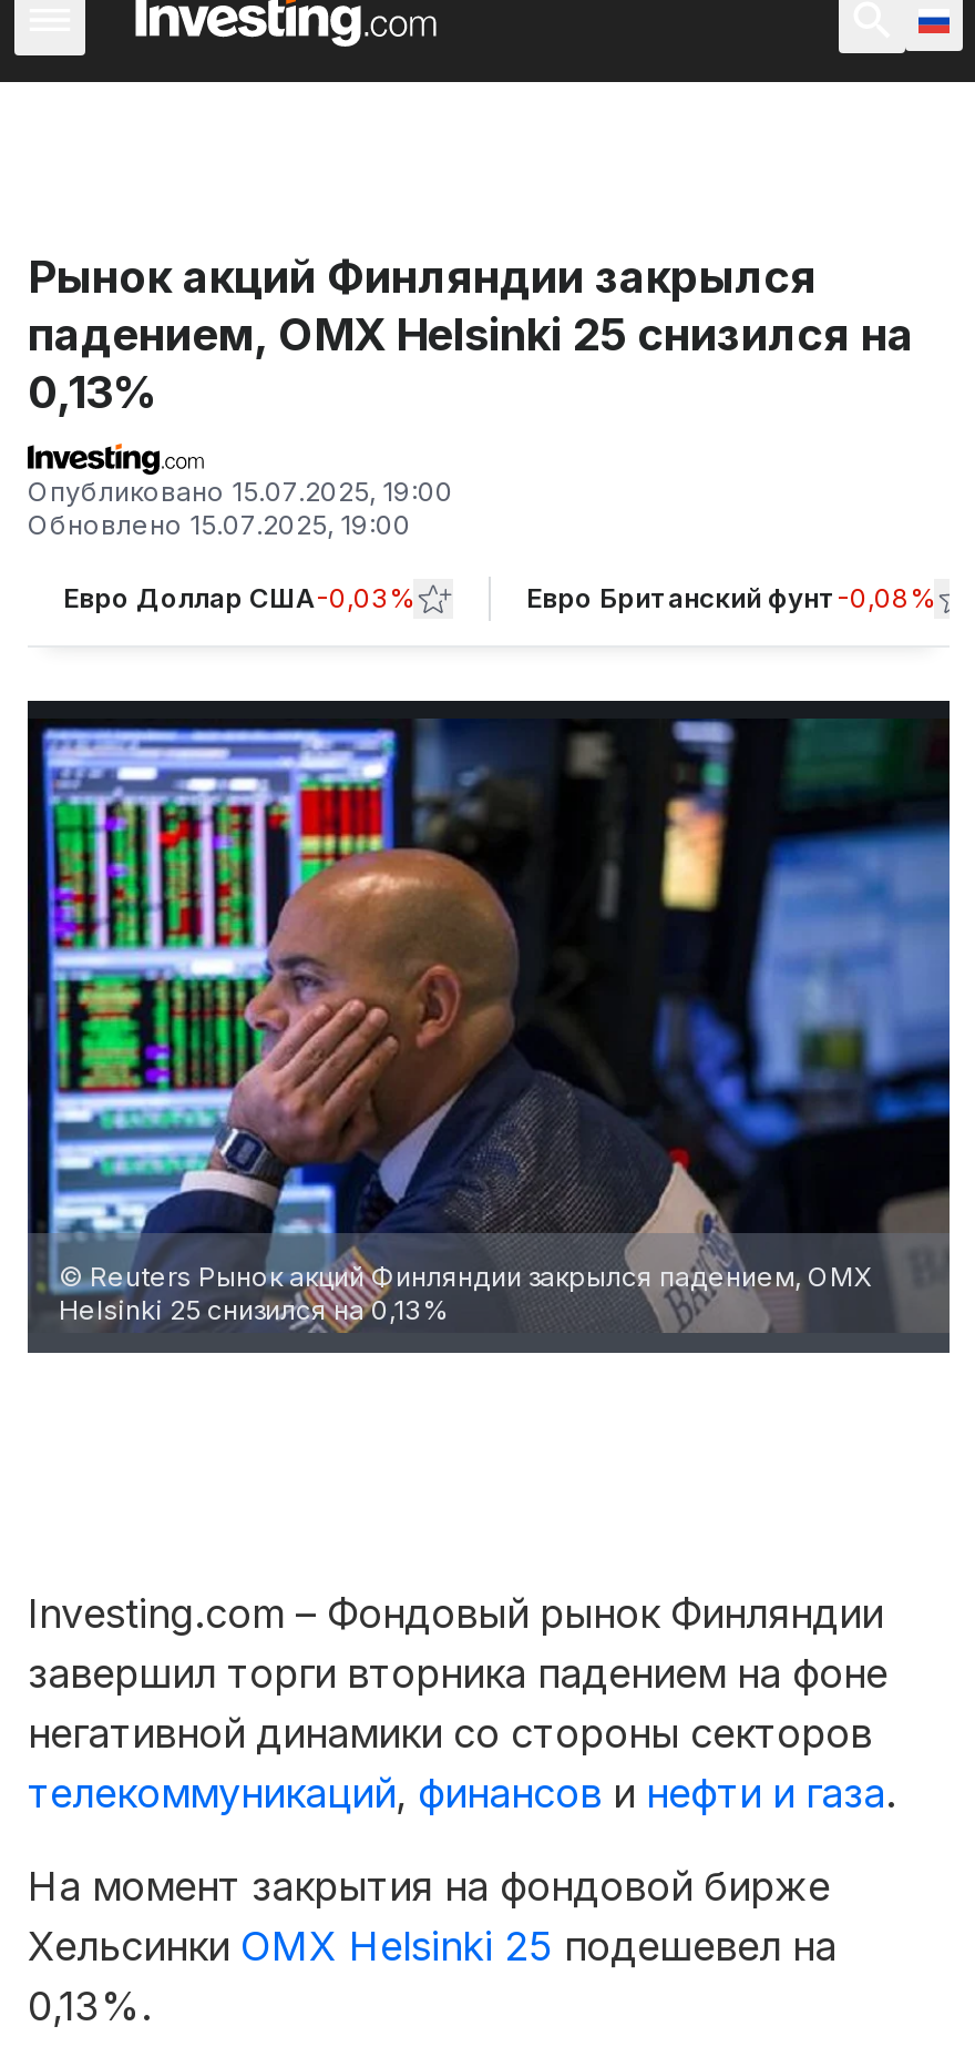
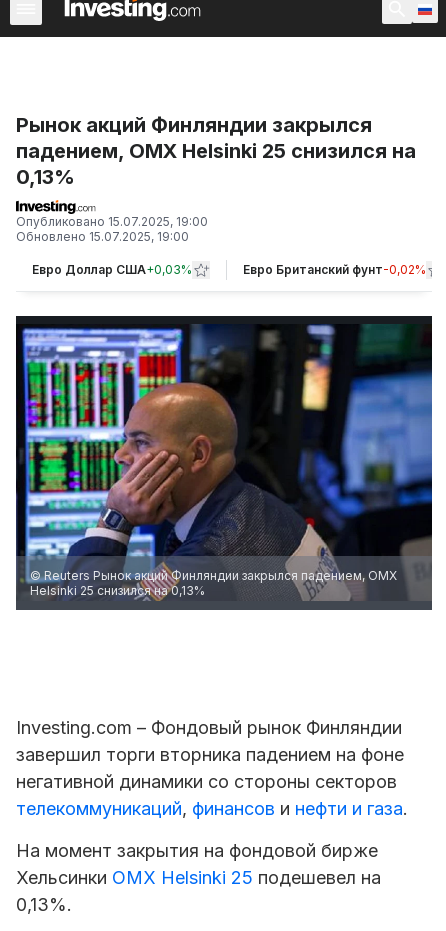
- Евро Доллар США-0,03%
- Евро Британский фунт -0,08%
+ Евро Доллар США+0,03%
+ Евро Британский фунт-0,02%
